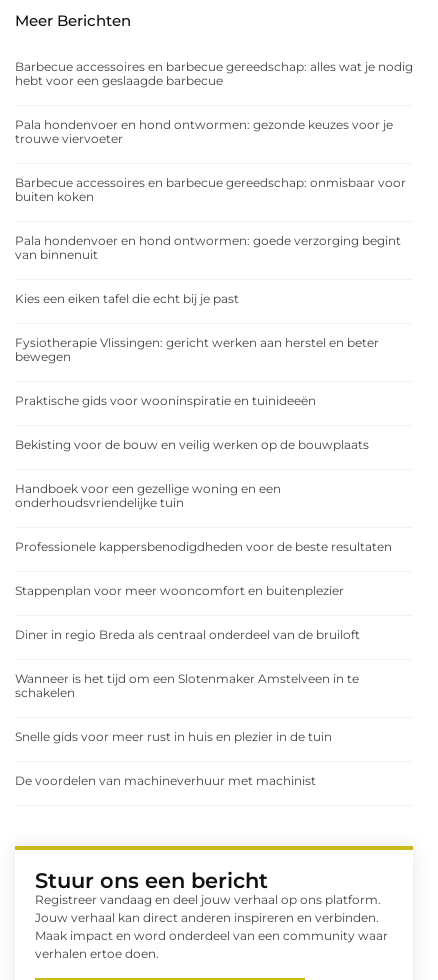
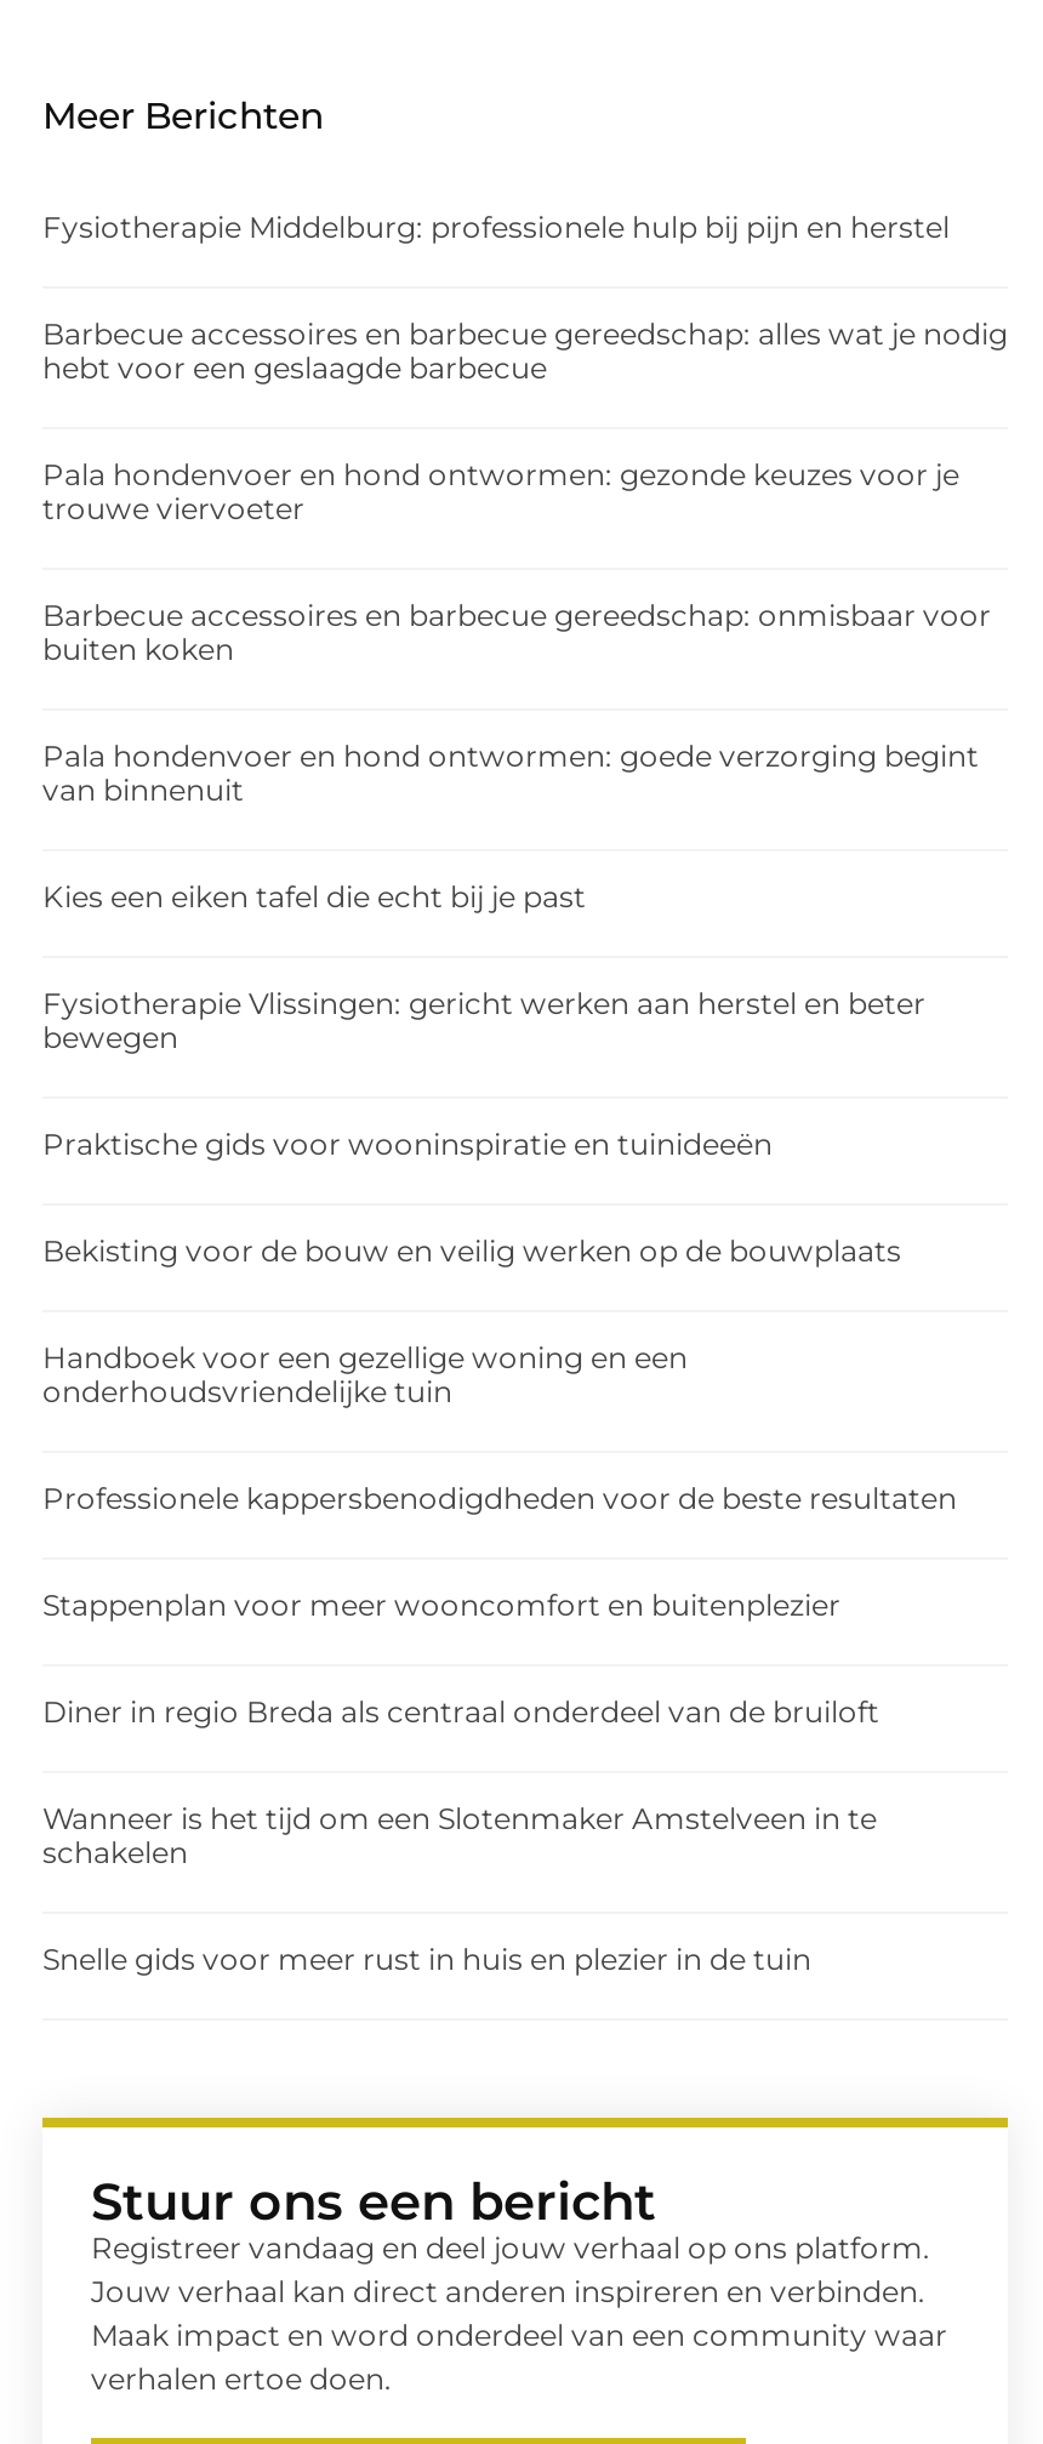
+ Fysiotherapie Middelburg: professionele hulp bij pijn en herstel

moved down: Barbecue accessoires en barbecue gereedschap: alles wat je nodig | hebt voor een geslaagde barbecue | Pala hondenvoer en hond ontwormen: gezonde keuzes voor je | ... | schakelen | Snelle gids voor meer rust in huis en plezier in de tuin

- De voordelen van machineverhuur met machinist
